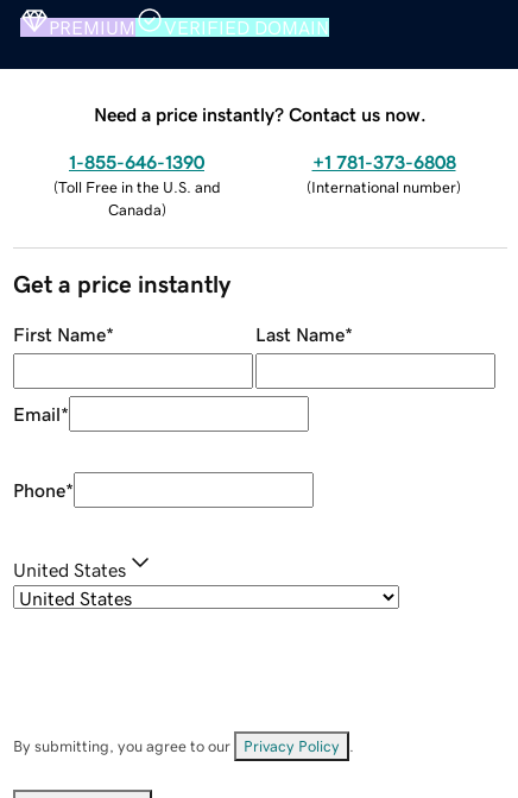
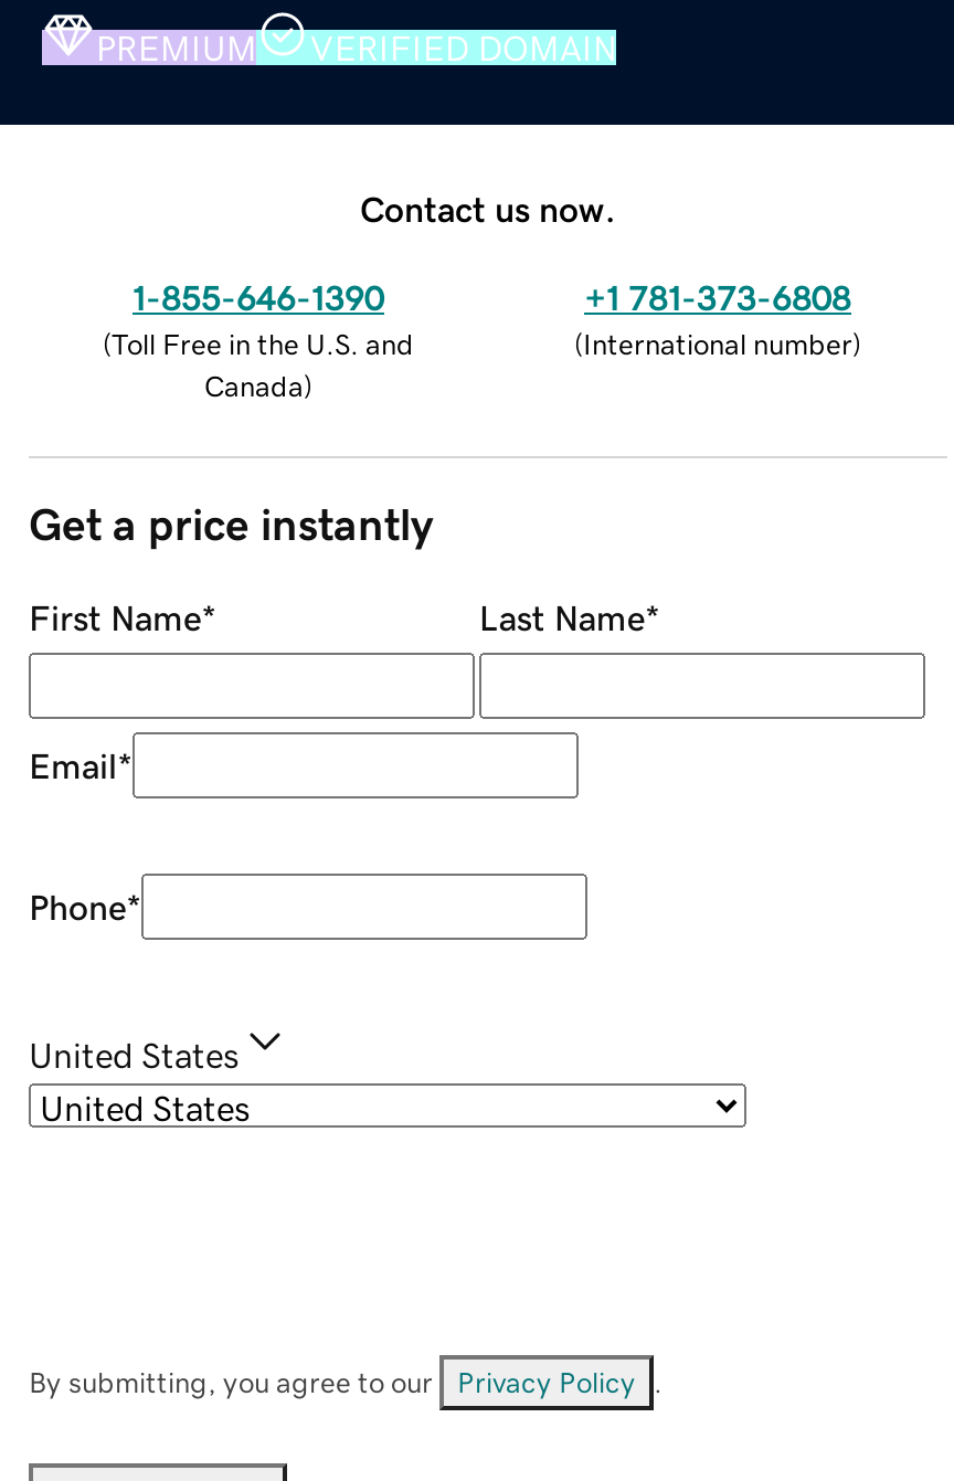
- Need a price instantly? Contact us now.
+ Contact us now.
